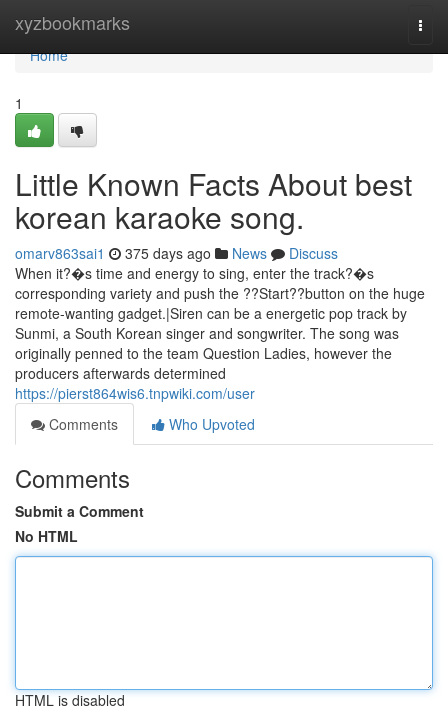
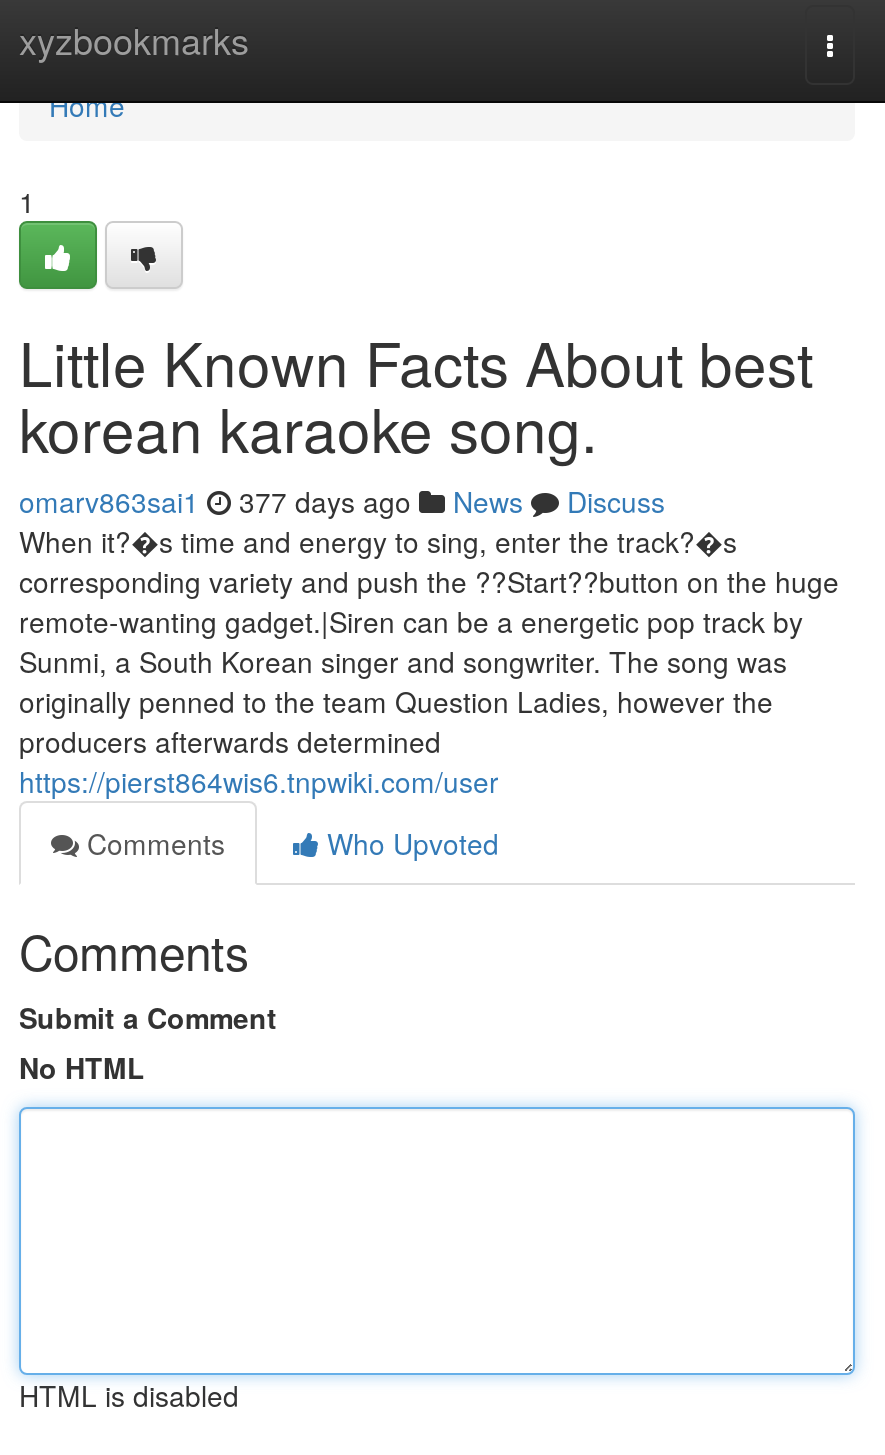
- omarv863sai1 375 days ago News Discuss
+ omarv863sai1 377 days ago News Discuss
